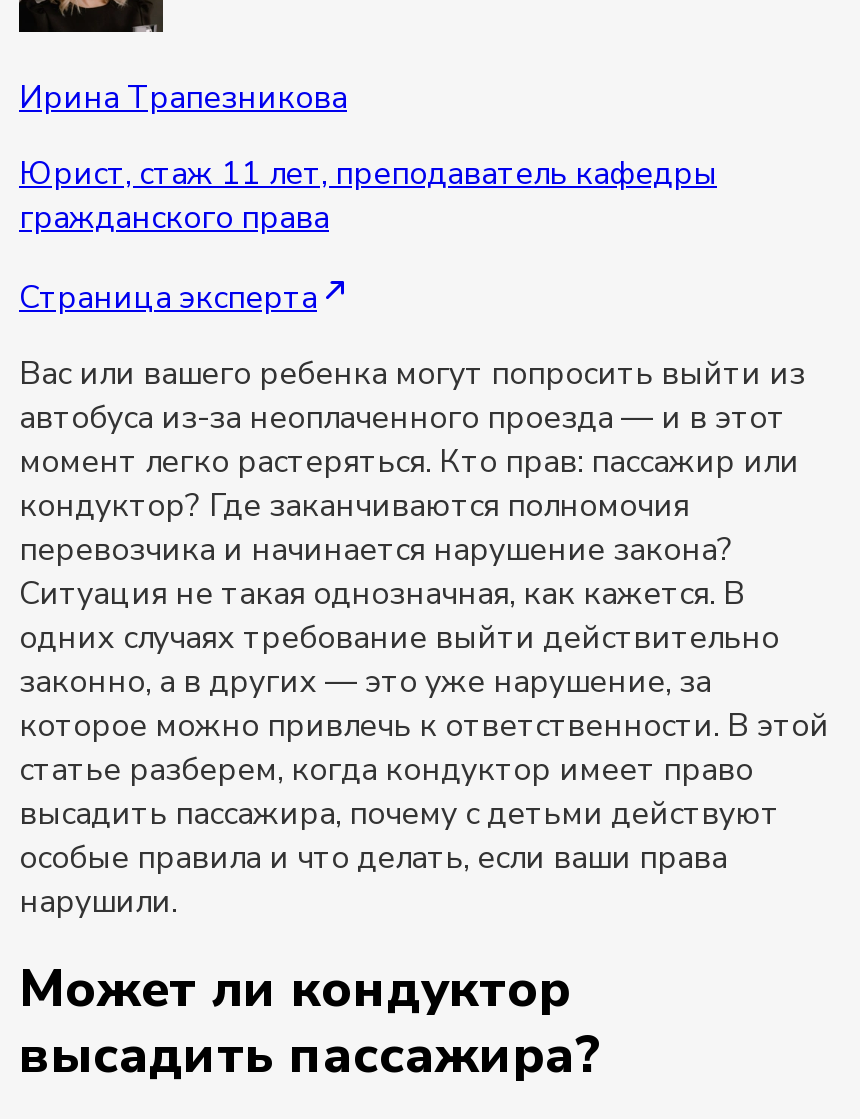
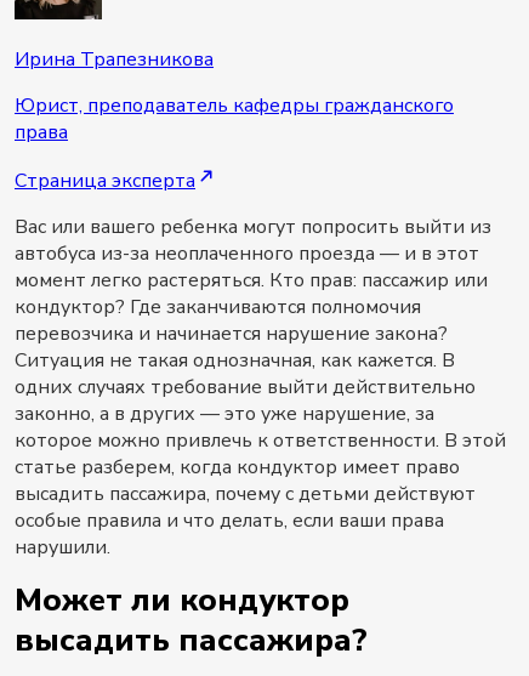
- Юрист, стаж 11 лет, преподаватель кафедры
- гражданского права
+ Юрист, преподаватель кафедры гражданского
+ права
